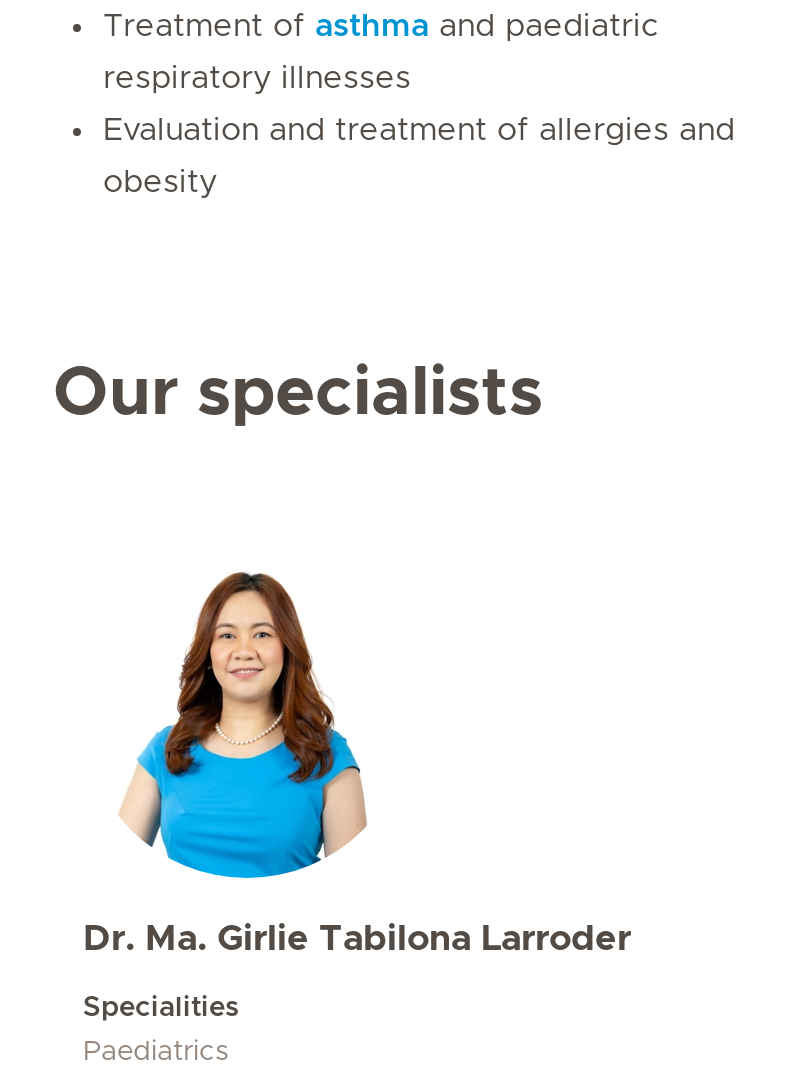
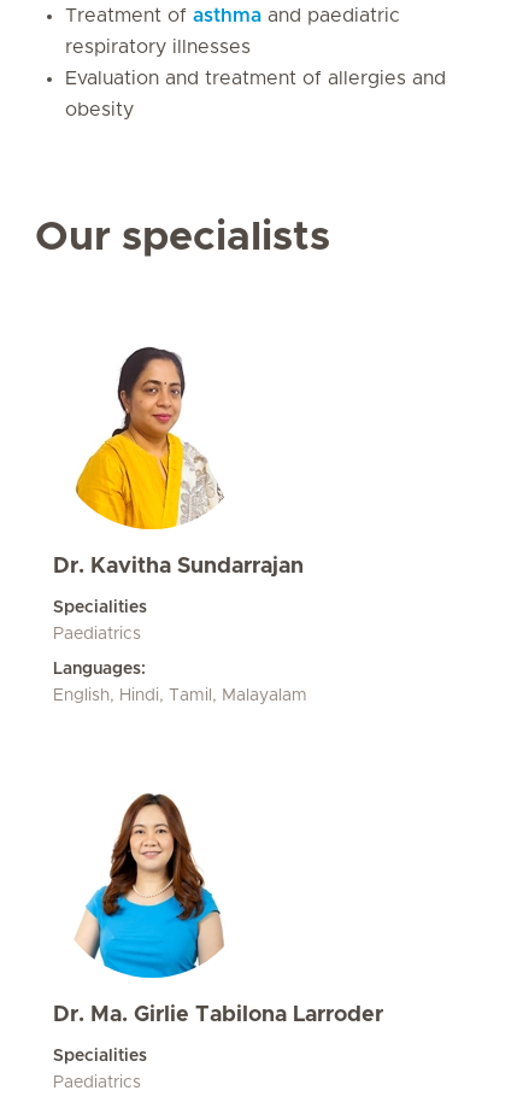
+ [image]
+ Dr. Kavitha Sundarrajan
+ Specialities
+ Paediatrics
+ Languages:
+ English, Hindi, Tamil, Malayalam
